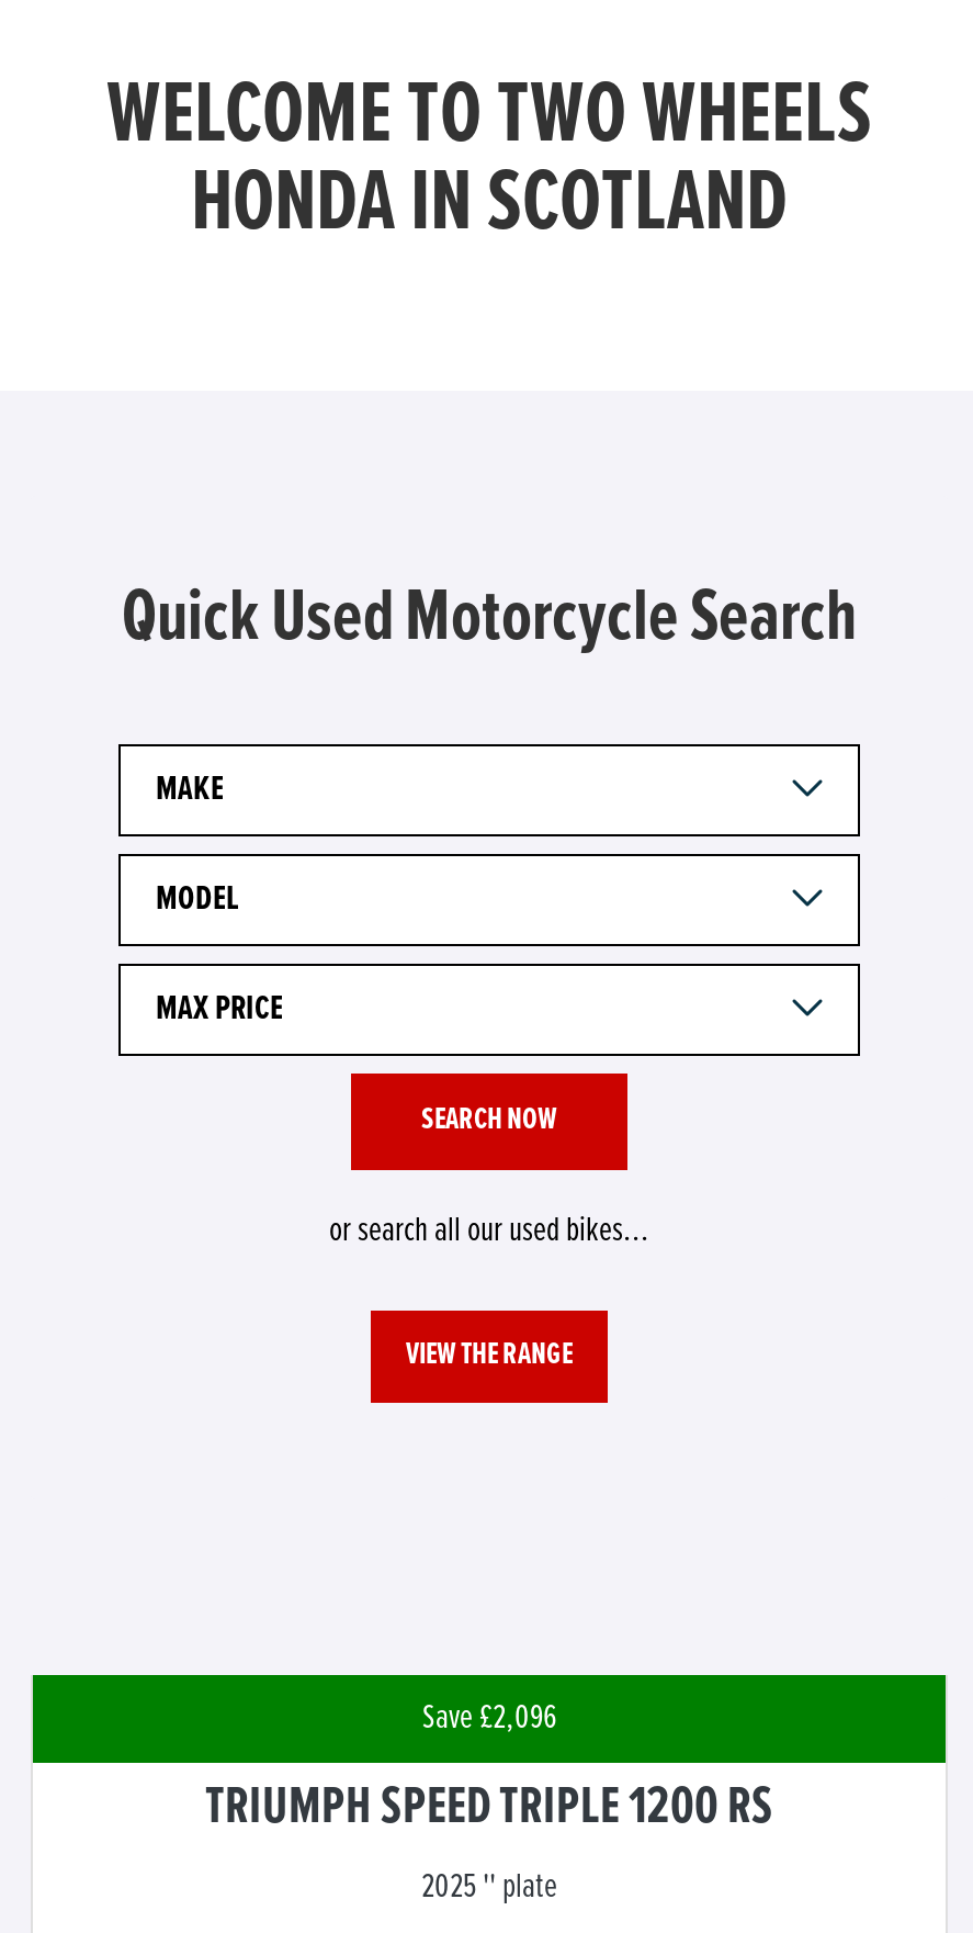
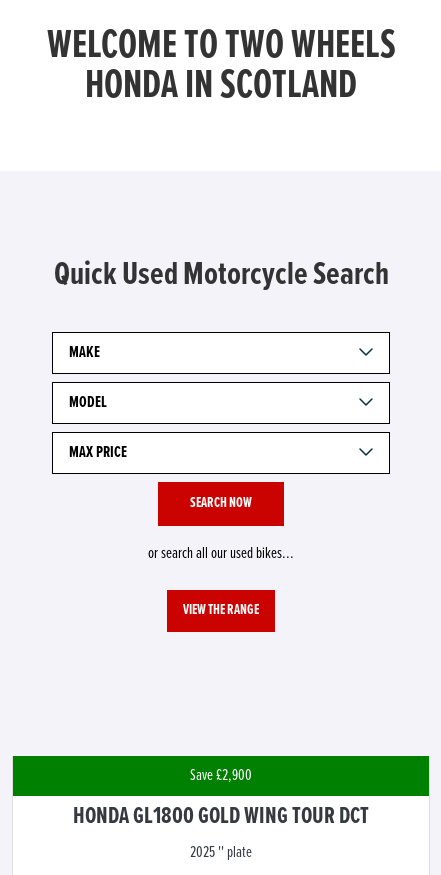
- Save £2,096
+ Save £2,900

- TRIUMPH SPEED TRIPLE 1200 RS
+ HONDA GL1800 GOLD WING TOUR DCT
